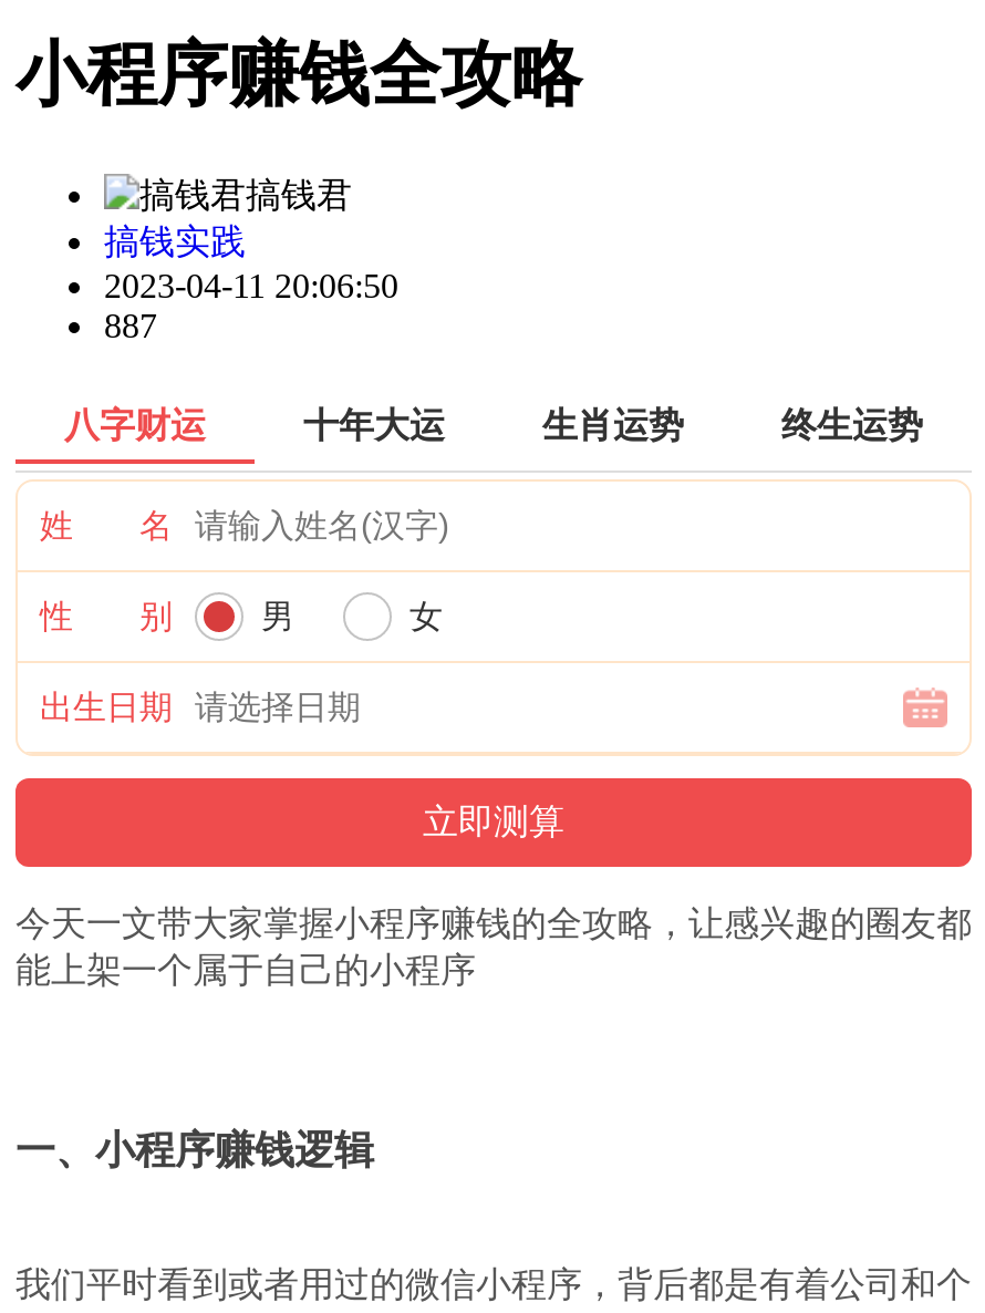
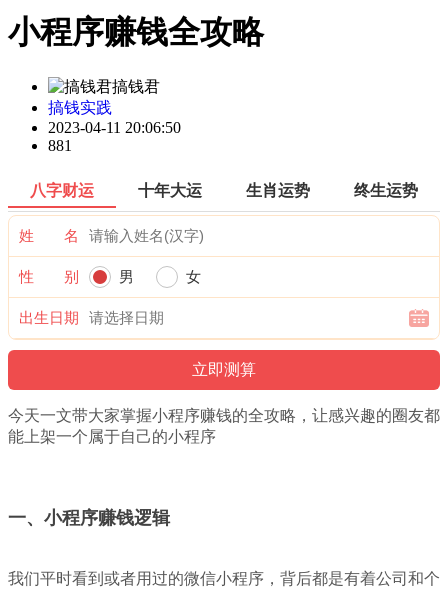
- 887
+ 881
